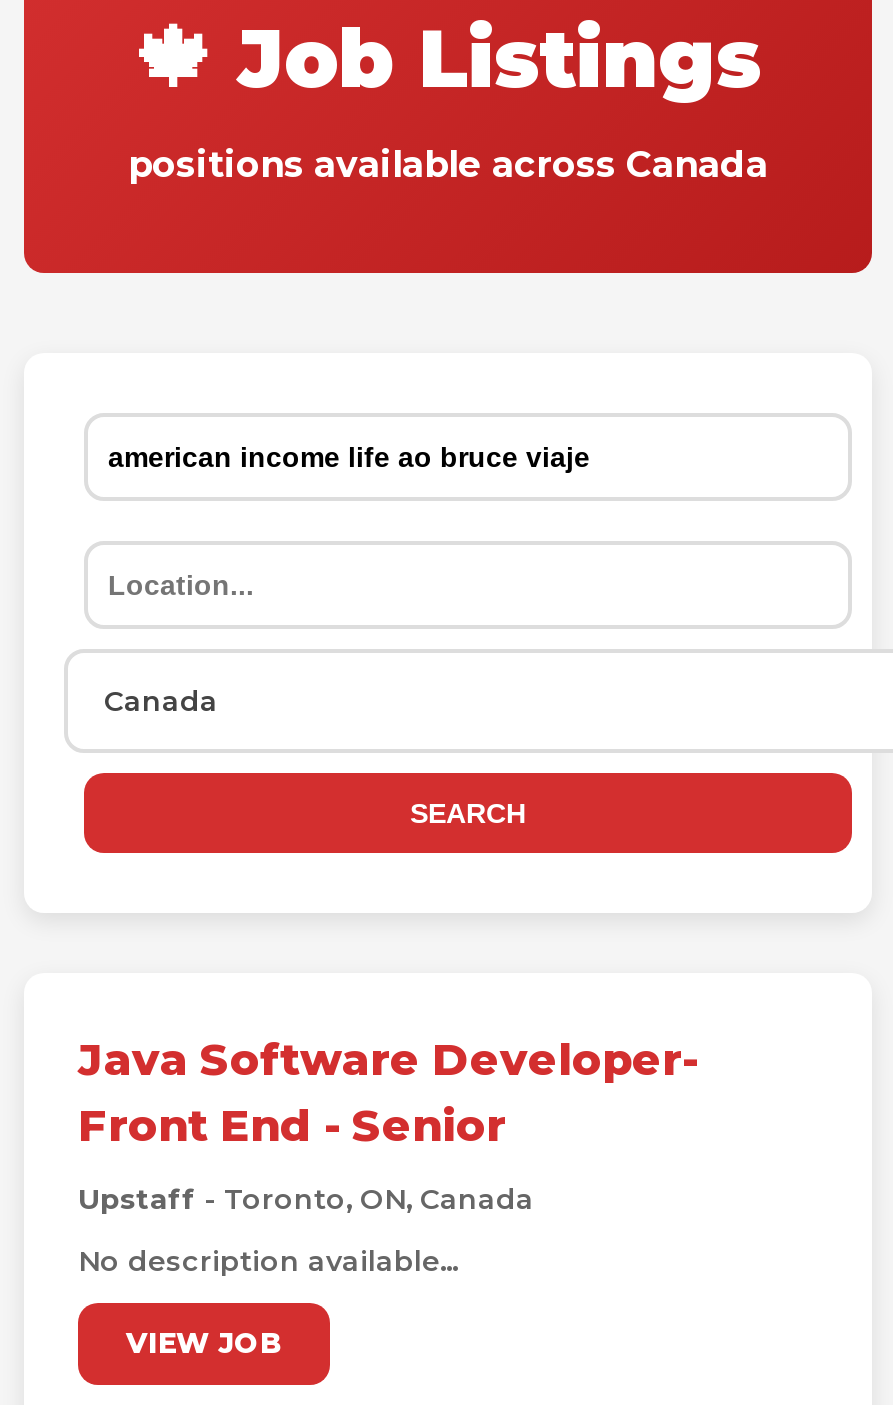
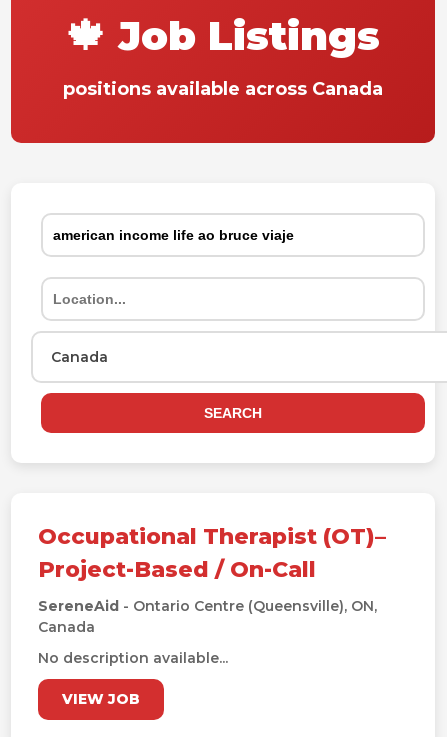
- Java Software Developer-
- Front End - Senior
+ Occupational Therapist (OT)–
+ Project-Based / On-Call

- Upstaff - Toronto, ON, Canada
+ SereneAid - Ontario Centre (Queensville), ON,
+ Canada
